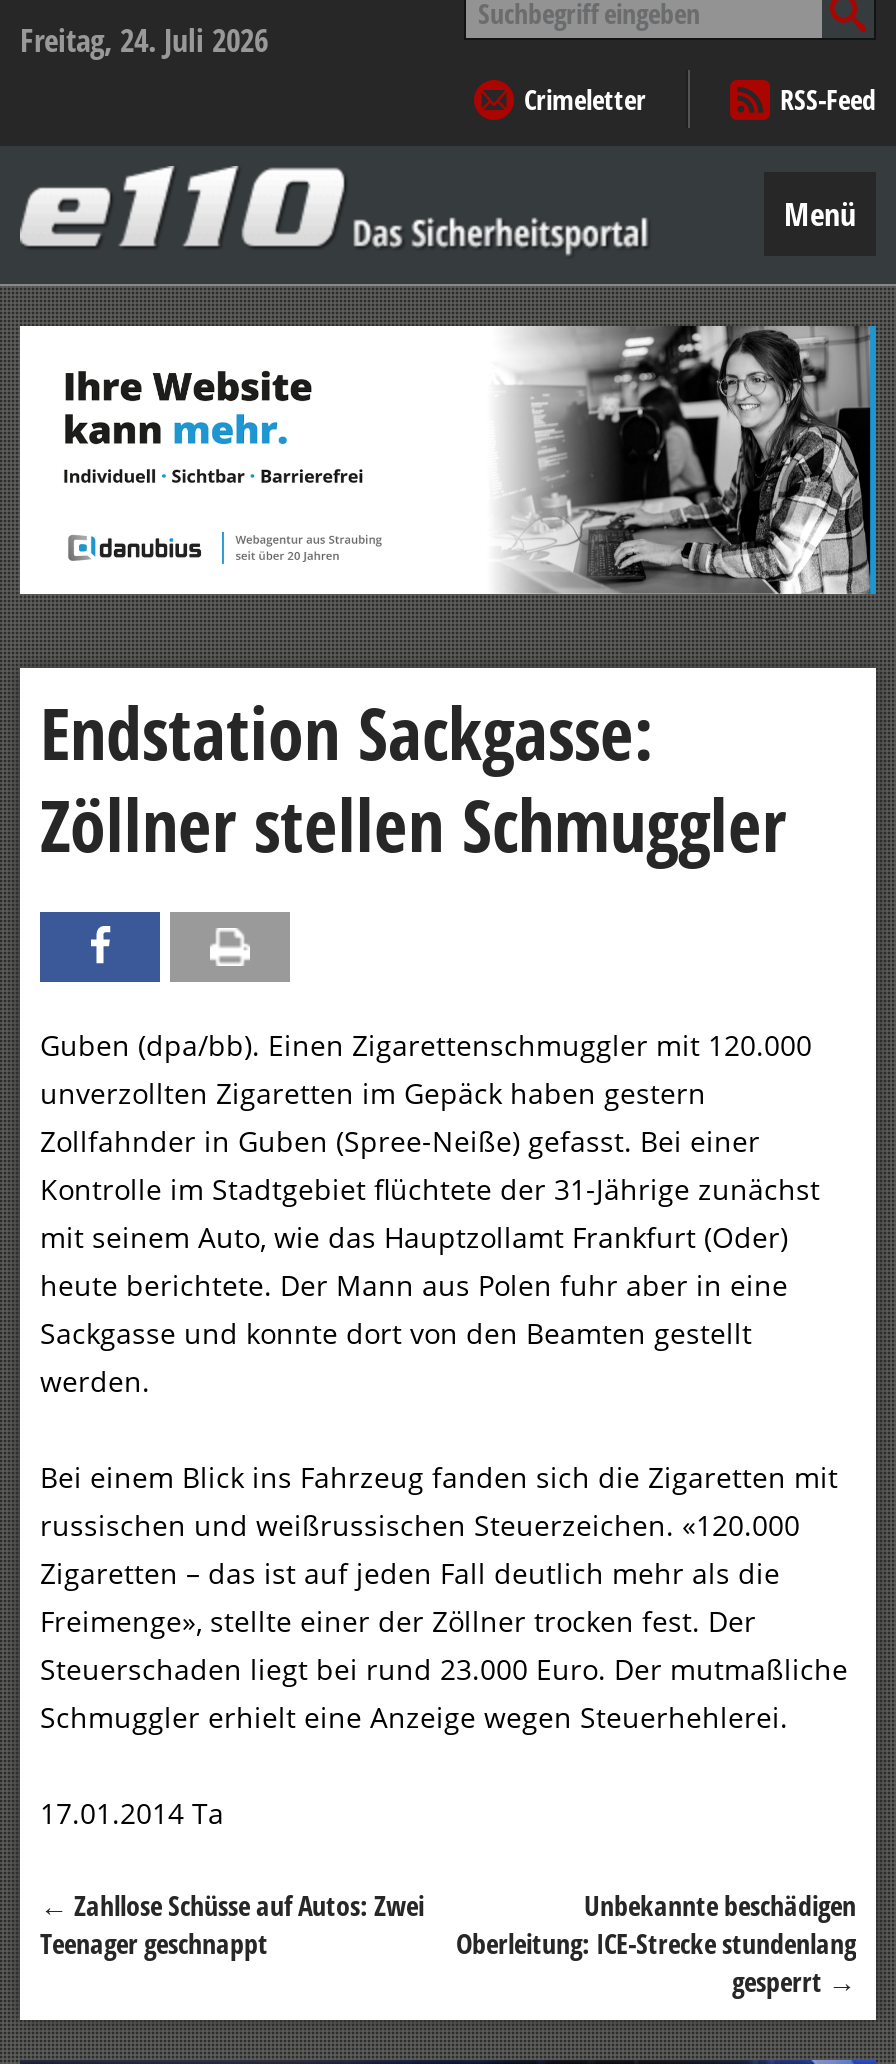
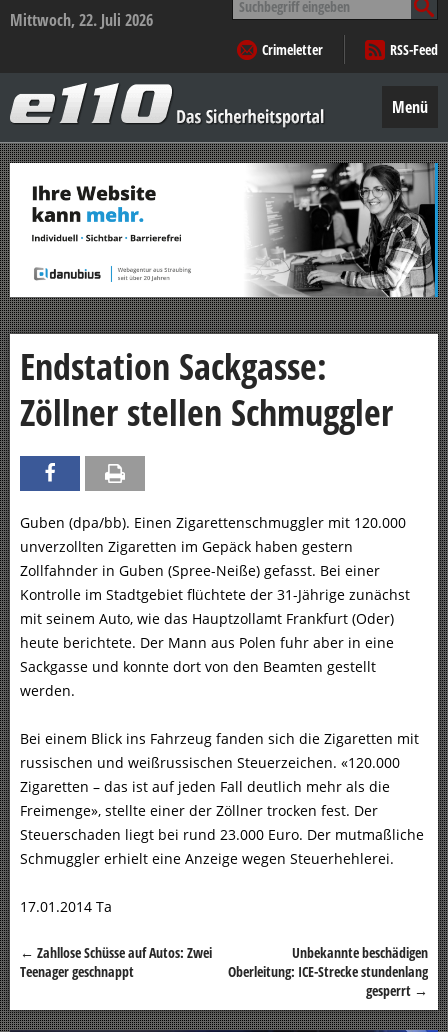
- Freitag, 24. Juli 2026
+ Mittwoch, 22. Juli 2026
